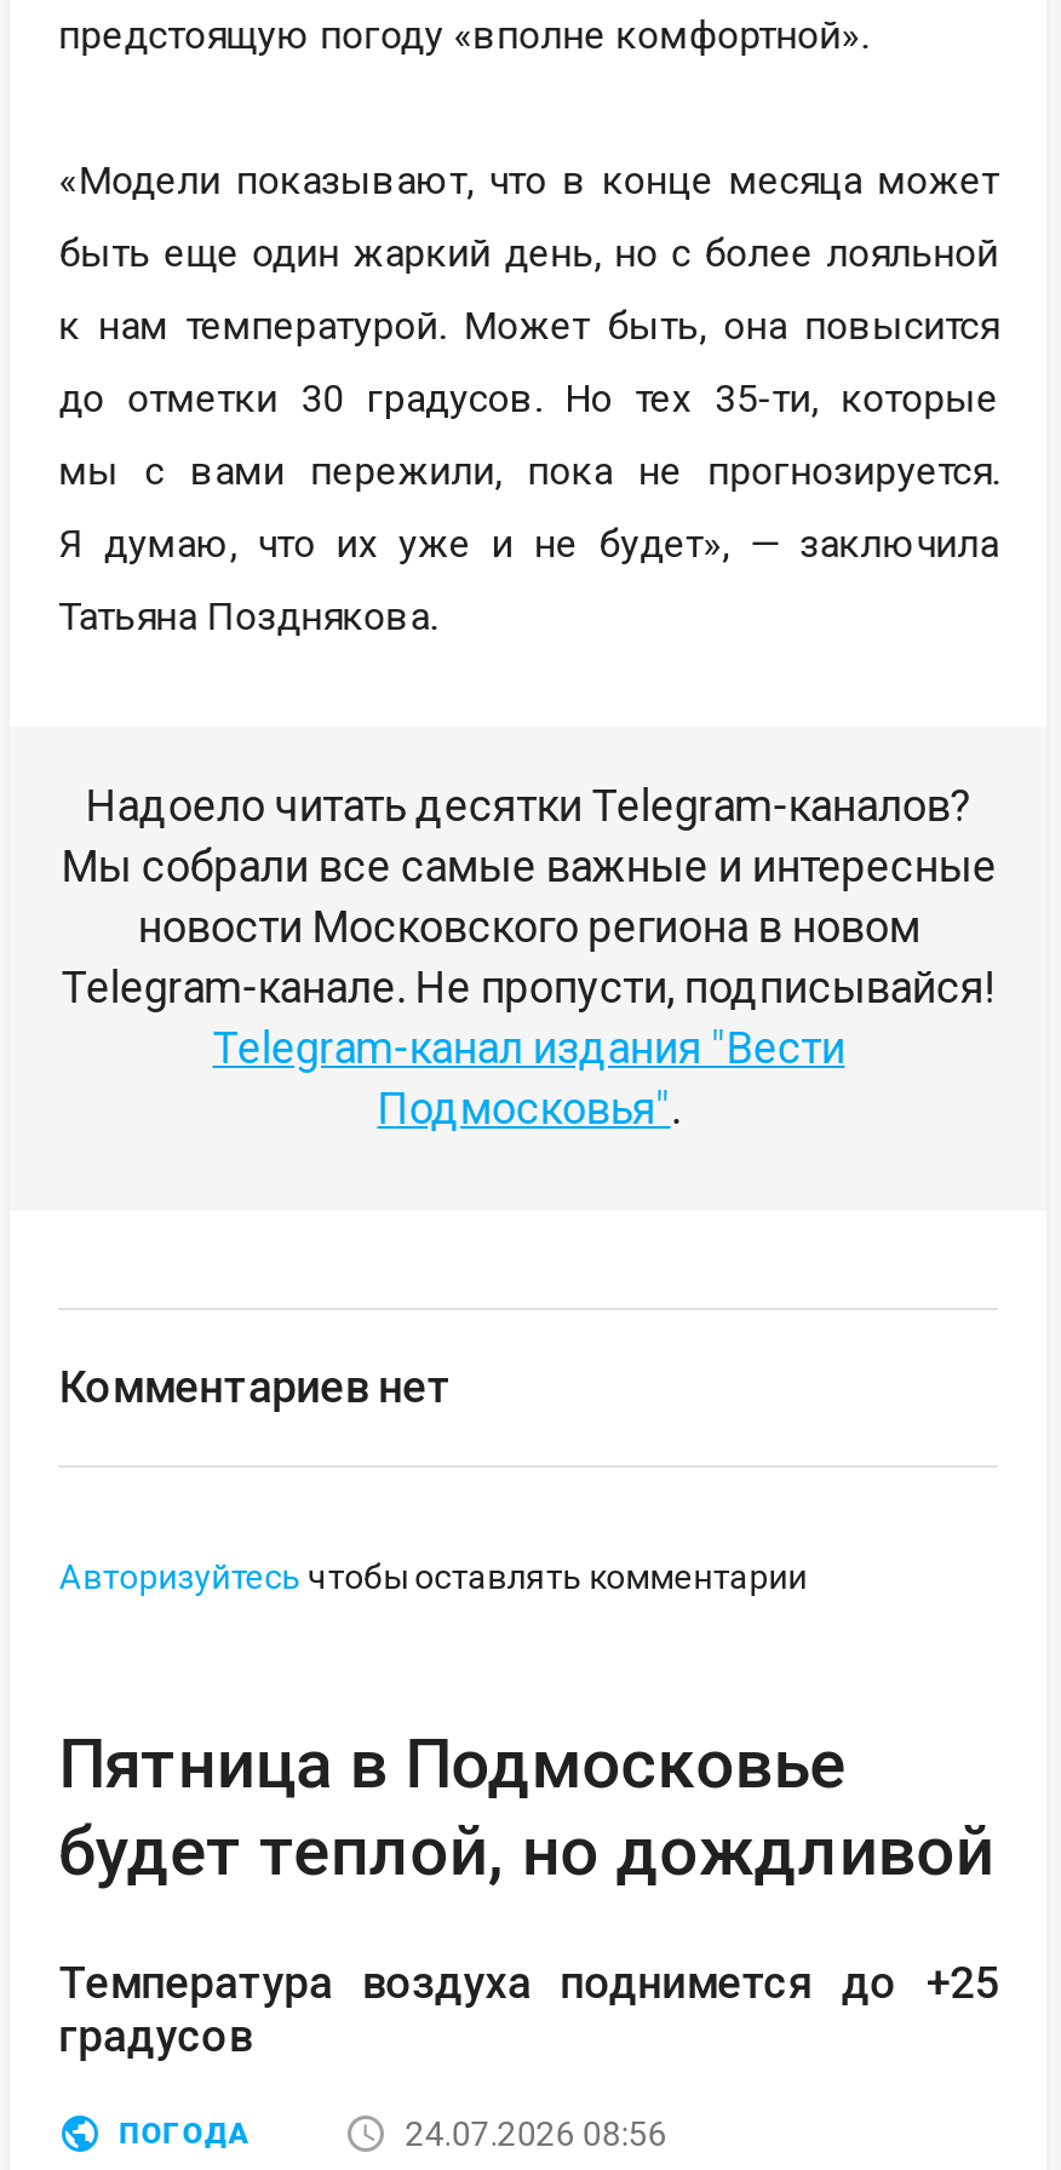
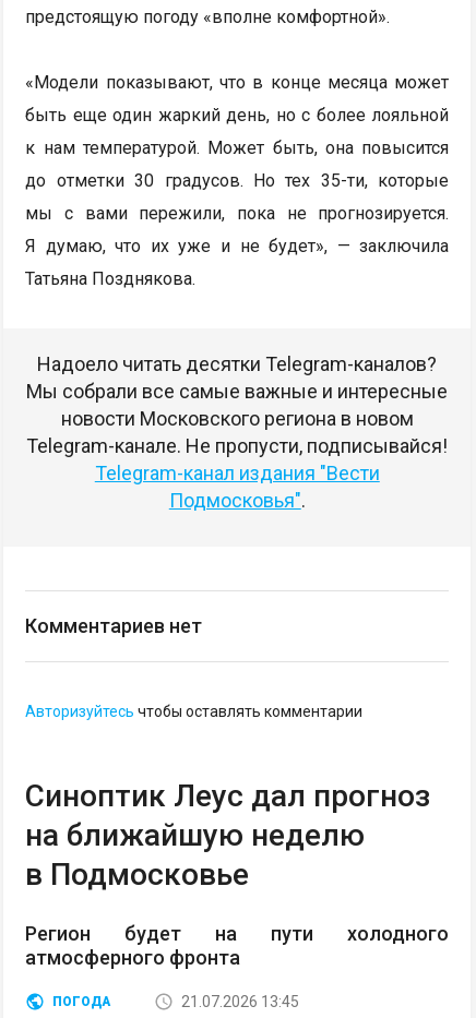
- Пятница в Подмосковье
- будет теплой, но дождливой
+ Синоптик Леус дал прогноз
+ на ближайшую неделю
+ в Подмосковье

- Температура воздуха поднимется до +25
- градусов
+ Регион будет на пути холодного
+ атмосферного фронта

- 24.07.2026 08:56
+ 21.07.2026 13:45
